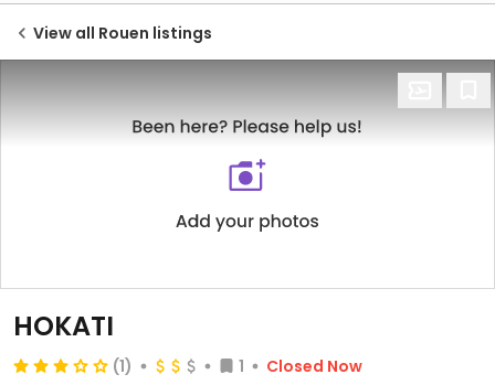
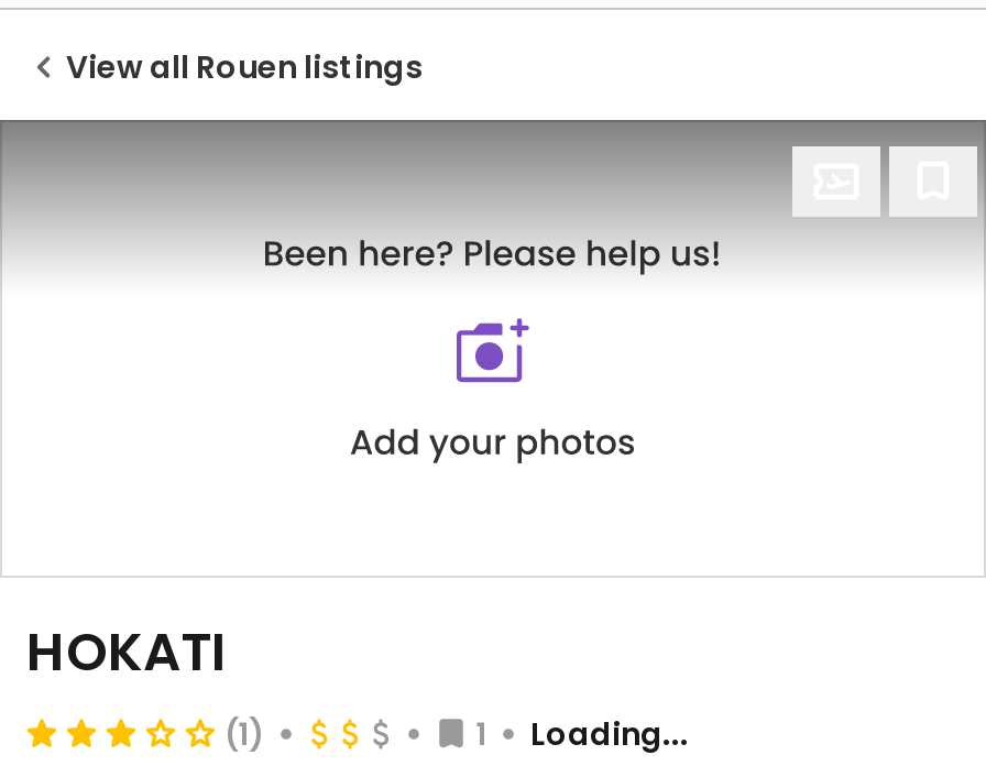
- Closed Now
+ Loading...
